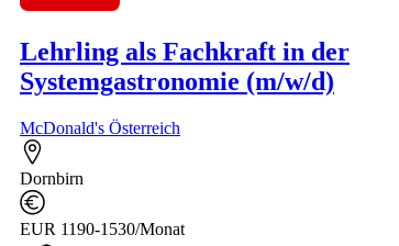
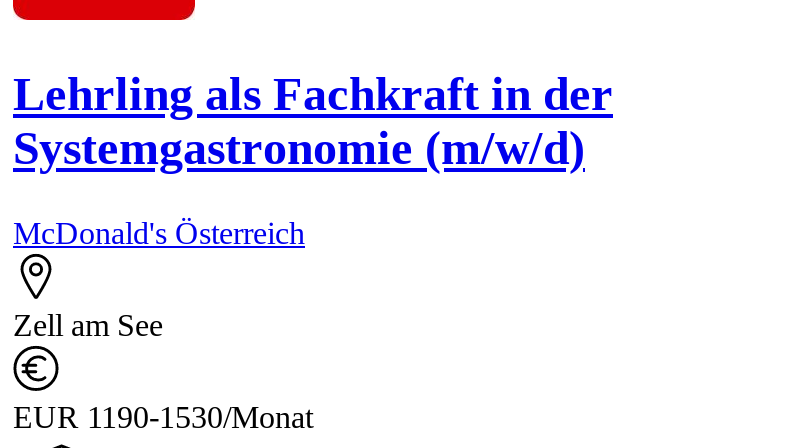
- Dornbirn
+ Zell am See
